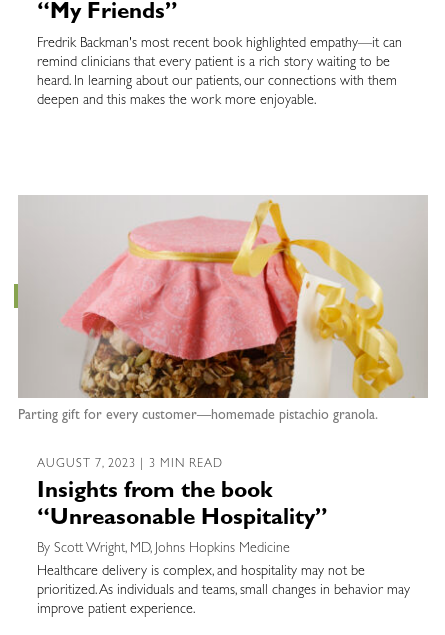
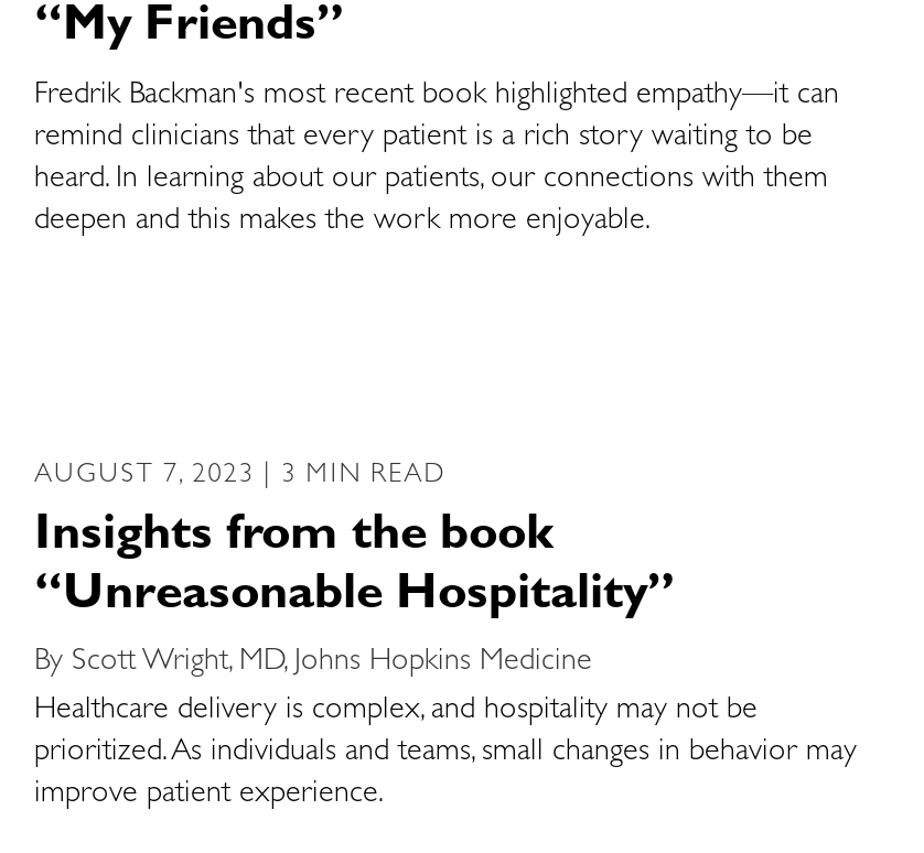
- [image]
- Parting gift for every customer—homemade pistachio granola.
